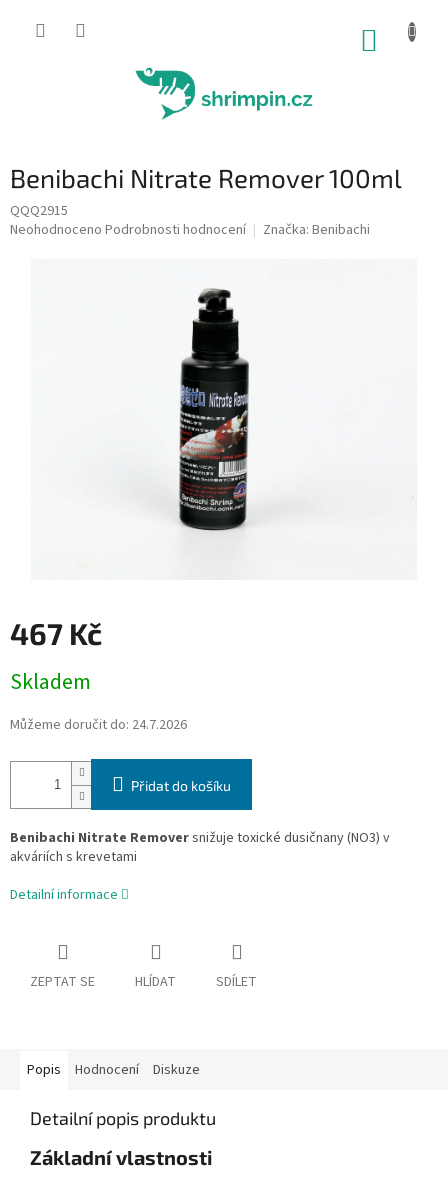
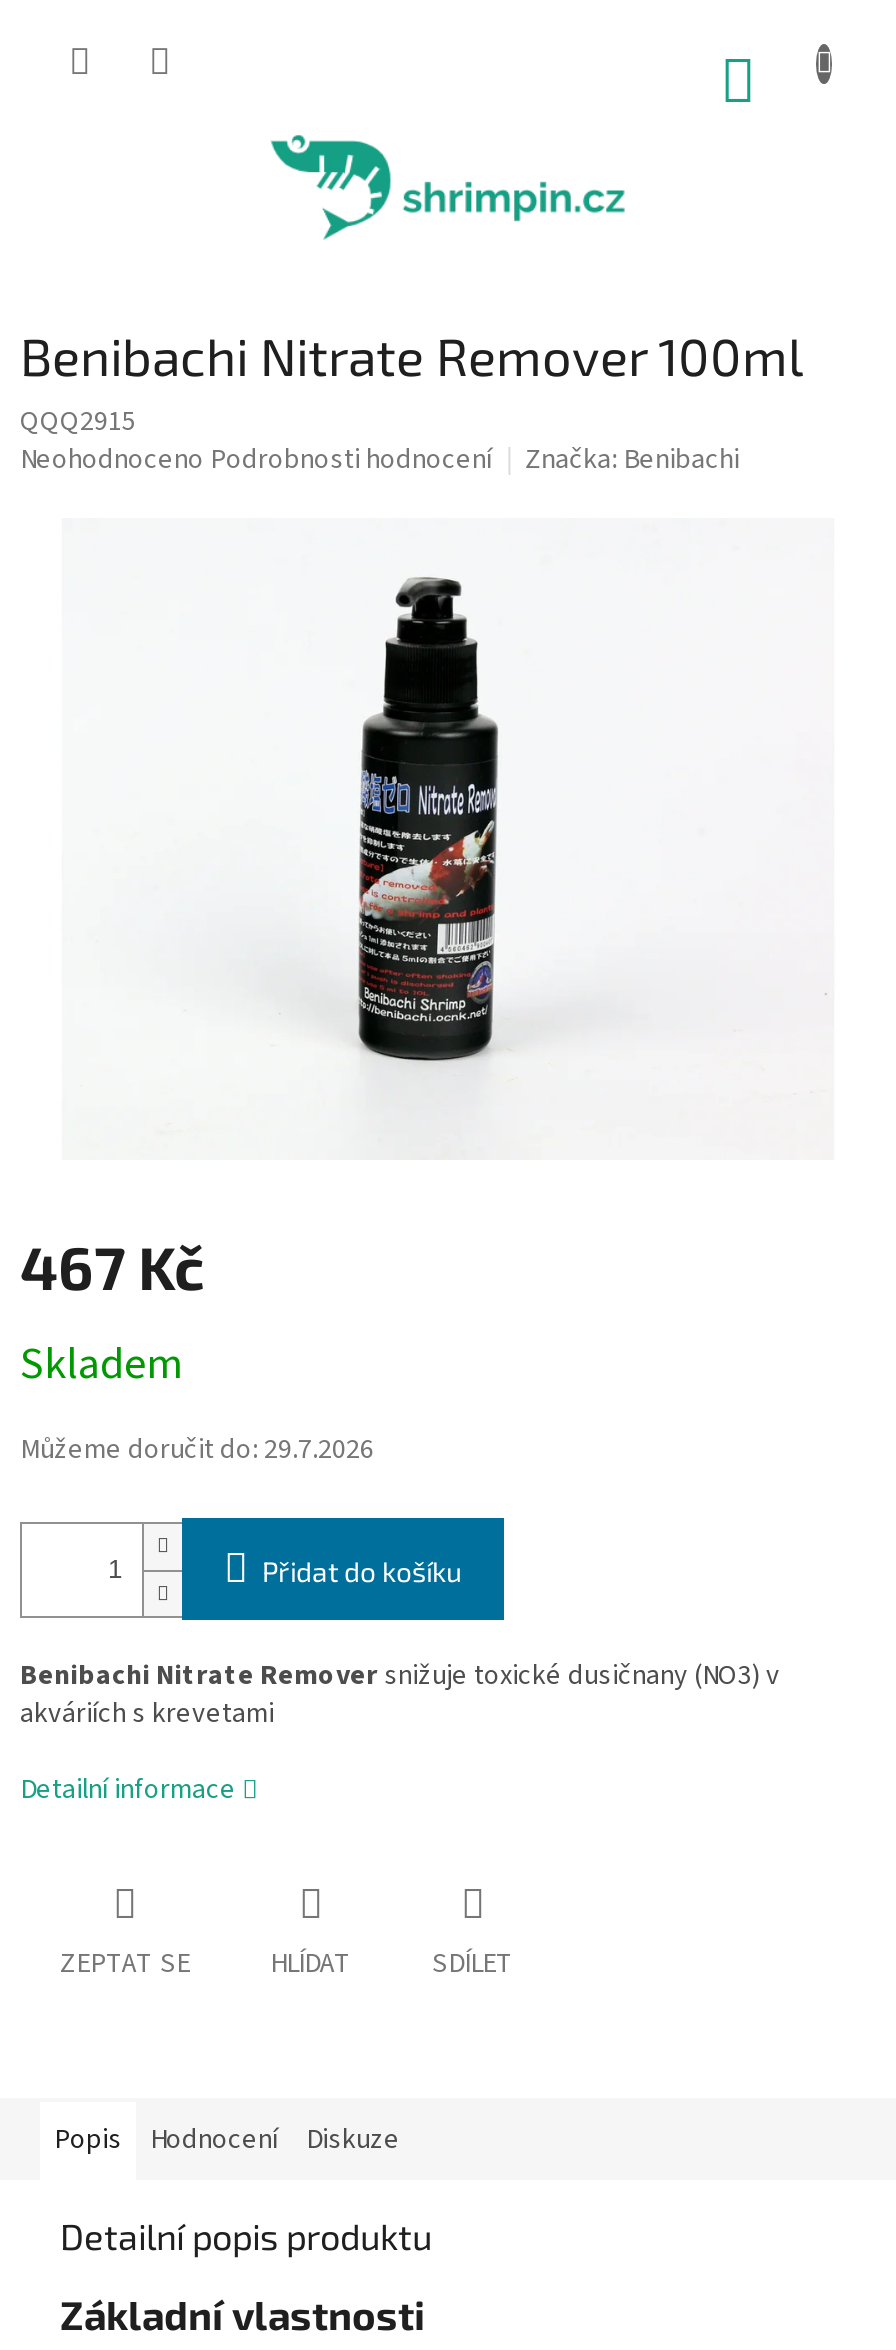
- Můžeme doručit do: 24.7.2026
+ Můžeme doručit do: 29.7.2026
